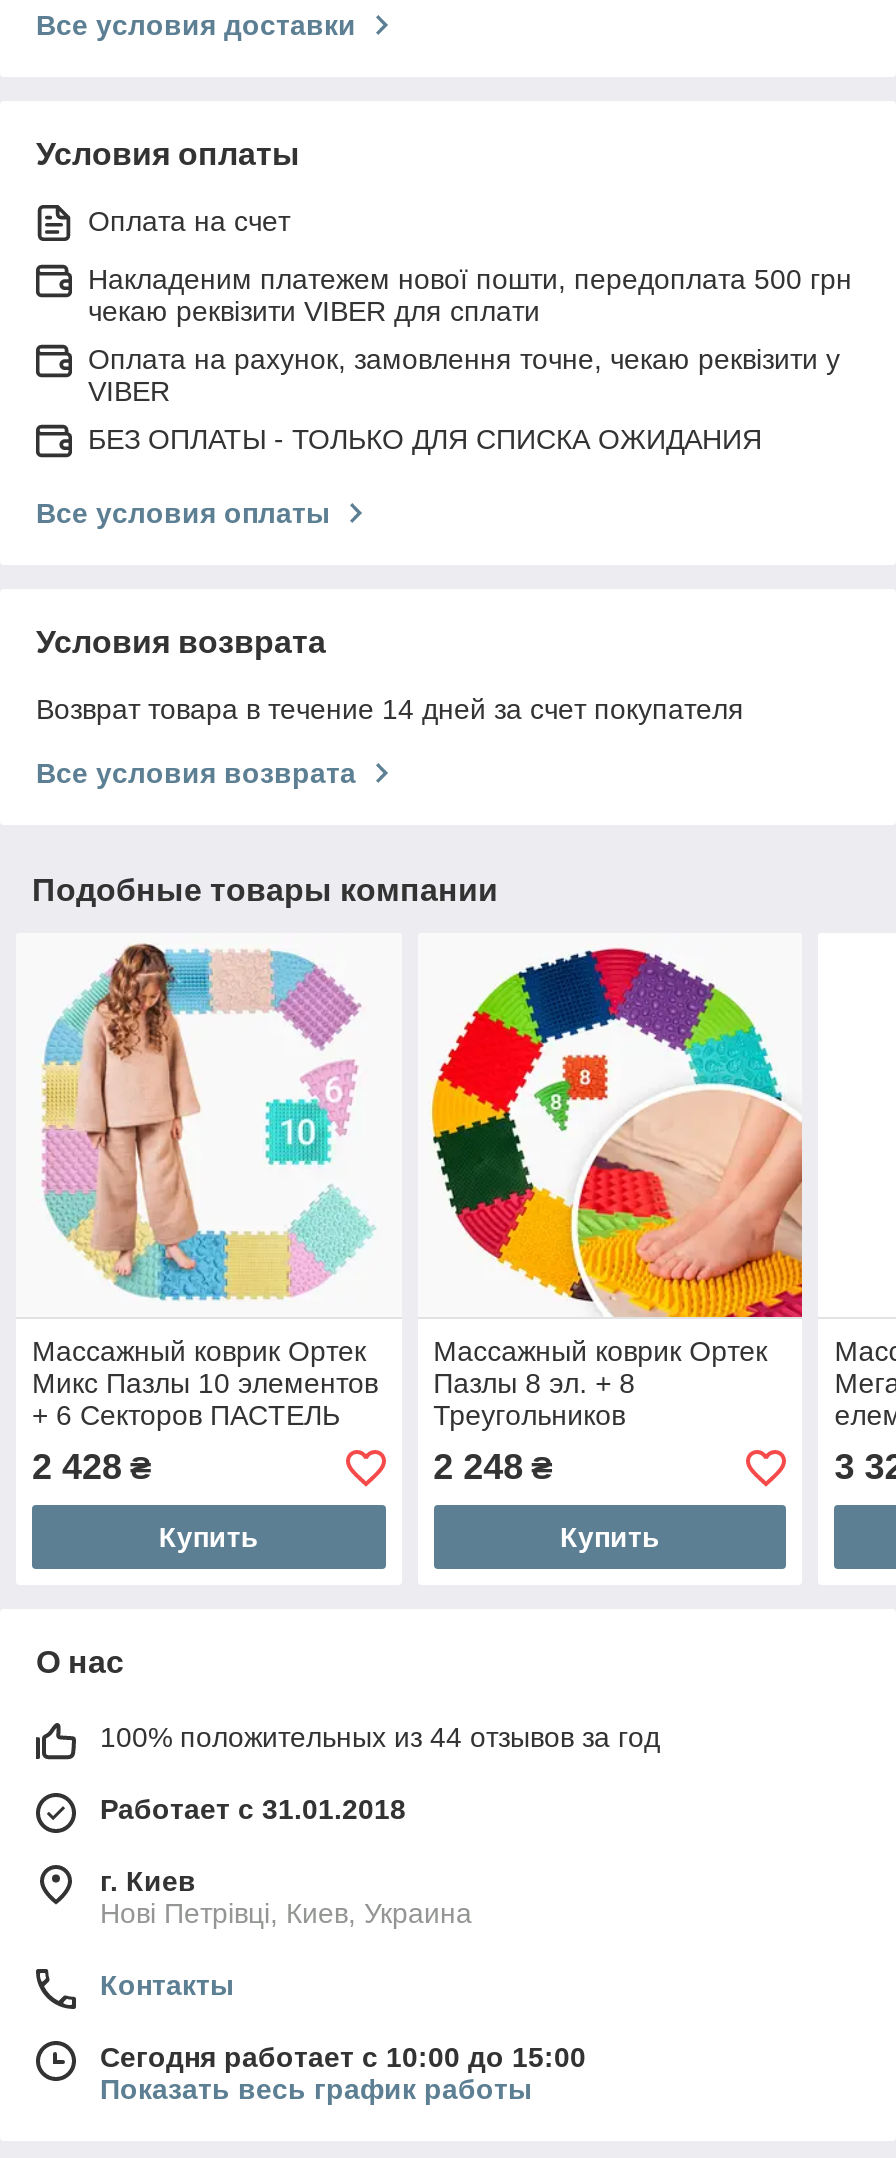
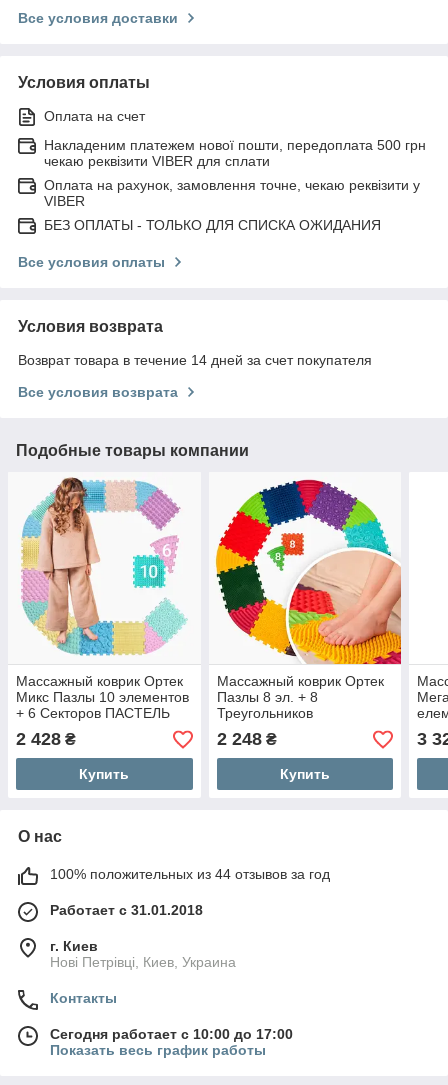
- Сегодня работает с 10:00 до 15:00
+ Сегодня работает с 10:00 до 17:00
